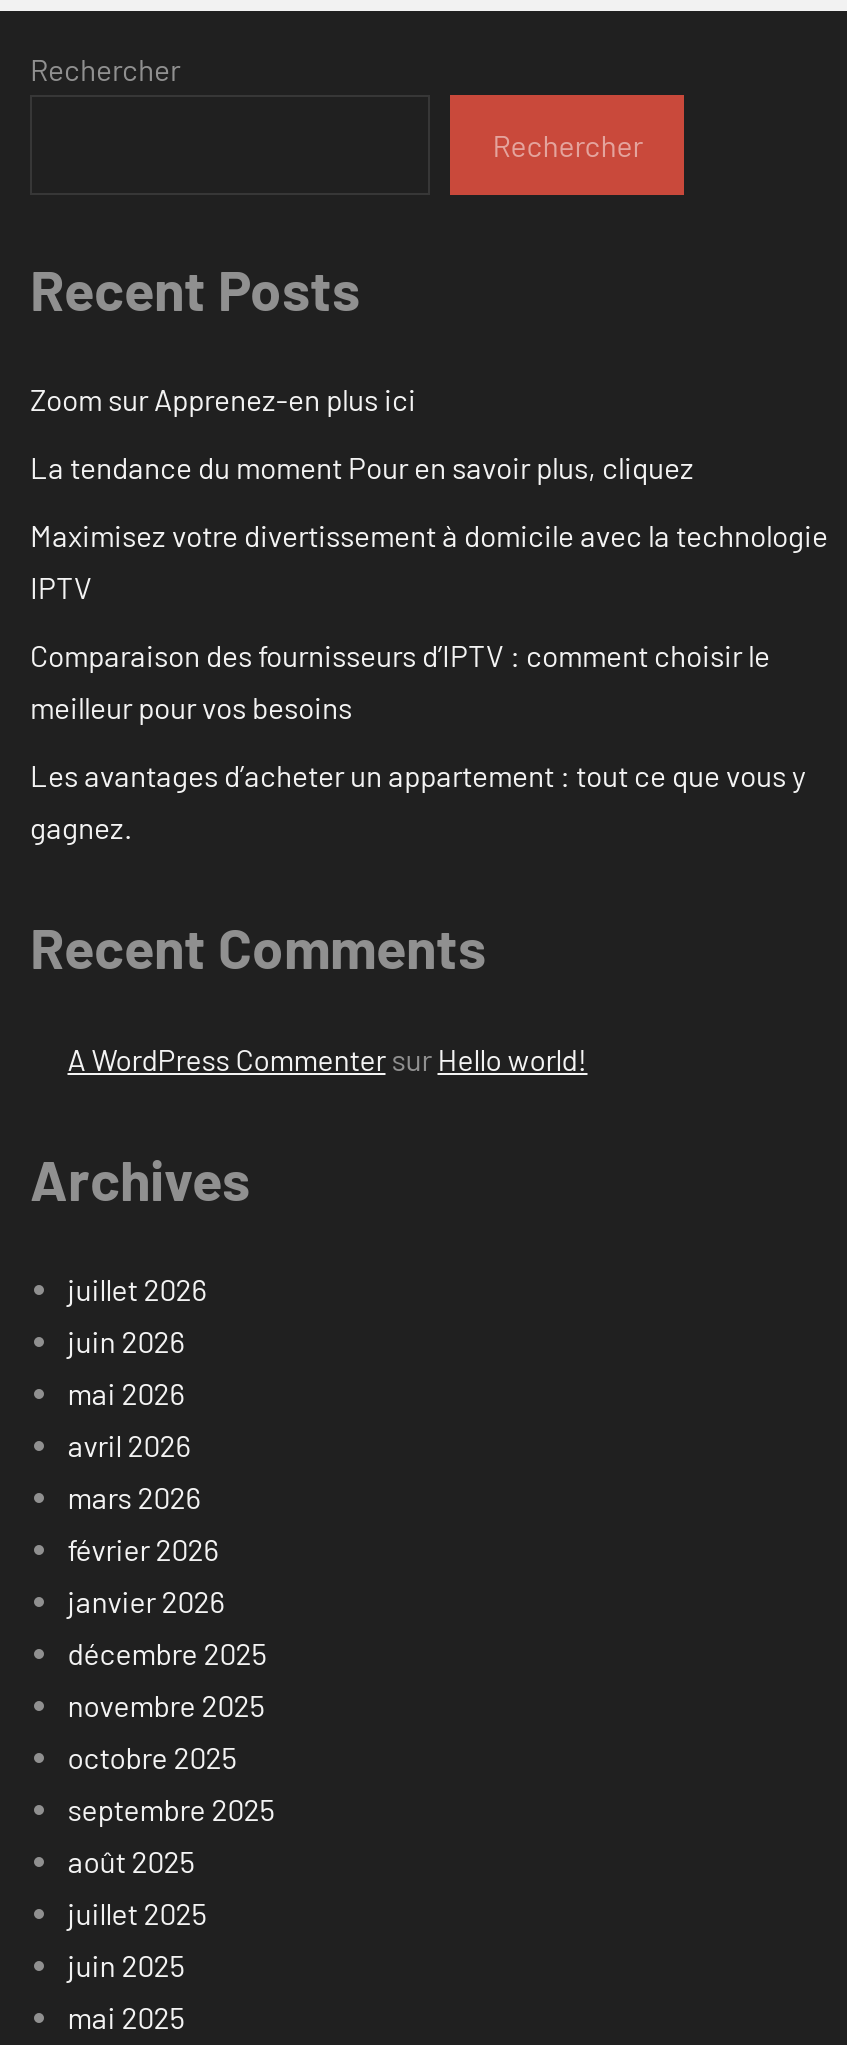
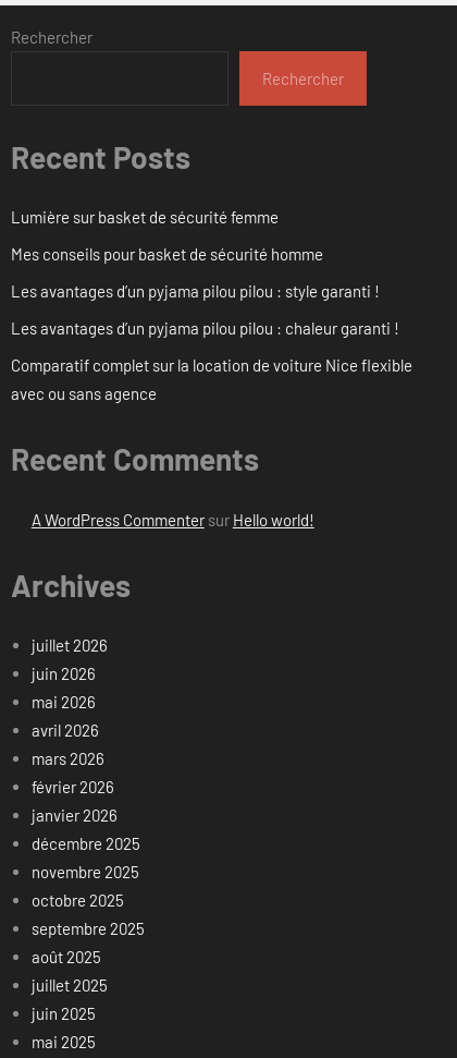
- Zoom sur Apprenez-en plus ici
+ Lumière sur basket de sécurité femme

- La tendance du moment Pour en savoir plus, cliquez
+ Mes conseils pour basket de sécurité homme

- Maximisez votre divertissement à domicile avec la technologie
- IPTV
+ Les avantages d’un pyjama pilou pilou : style garanti !

- Comparaison des fournisseurs d’IPTV : comment choisir le
- meilleur pour vos besoins
+ Les avantages d’un pyjama pilou pilou : chaleur garanti !

- Les avantages d’acheter un appartement : tout ce que vous y
- gagnez.
+ Comparatif complet sur la location de voiture Nice flexible
+ avec ou sans agence
